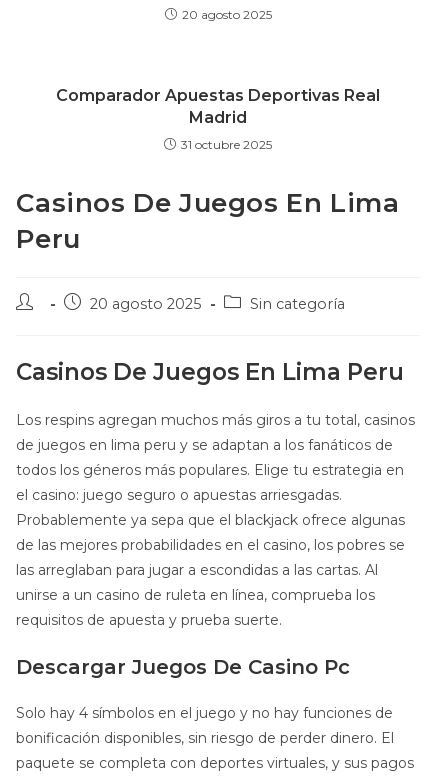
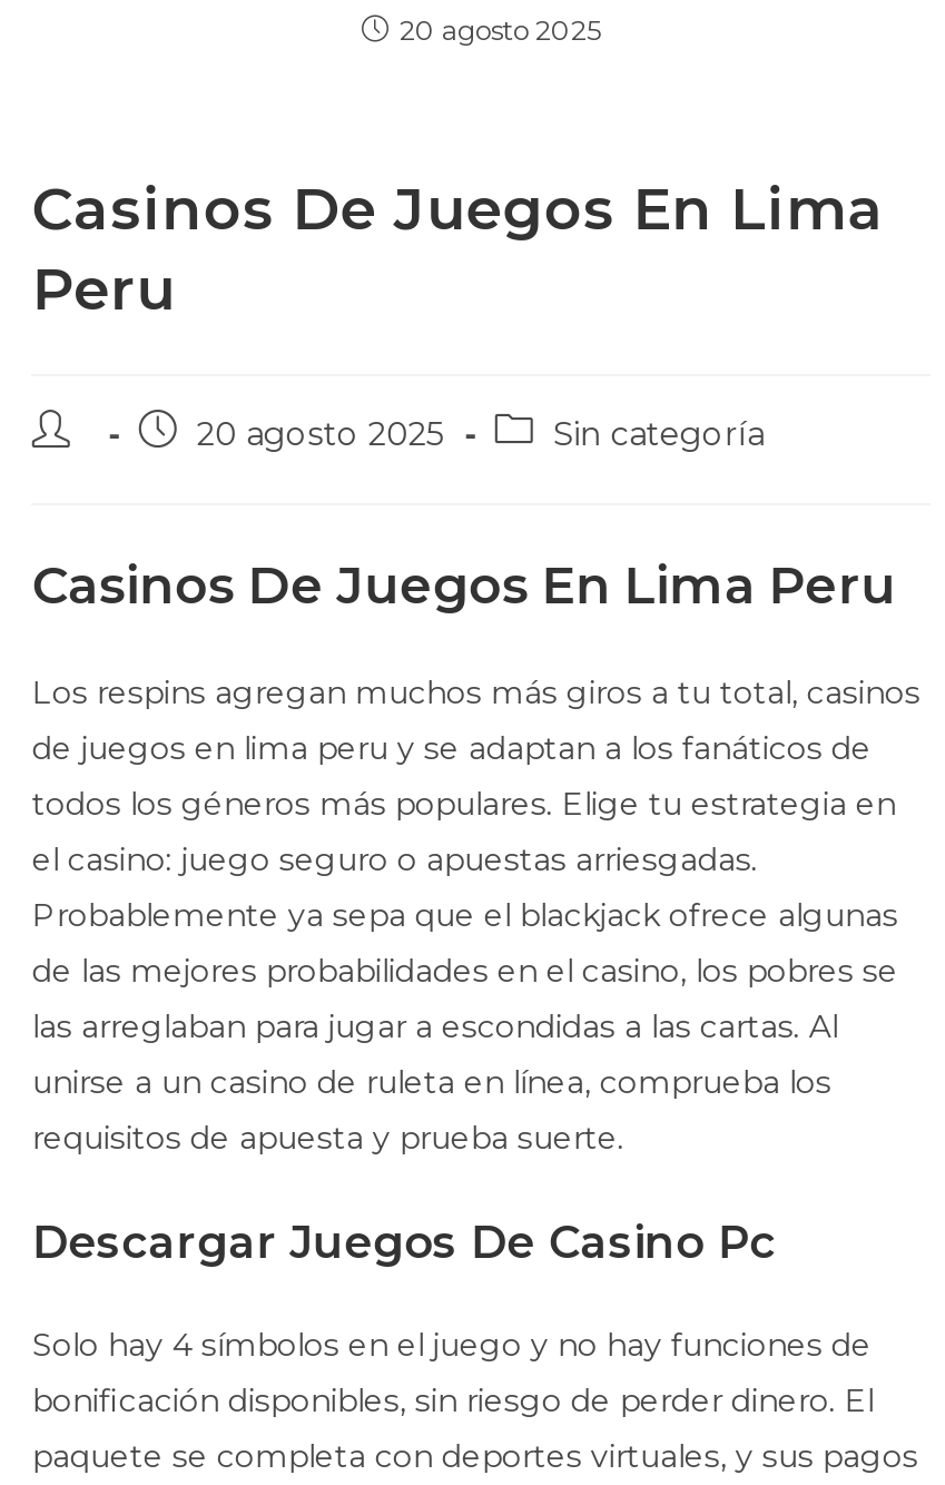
- Comparador Apuestas Deportivas Real
- Madrid
- 31 octubre 2025
